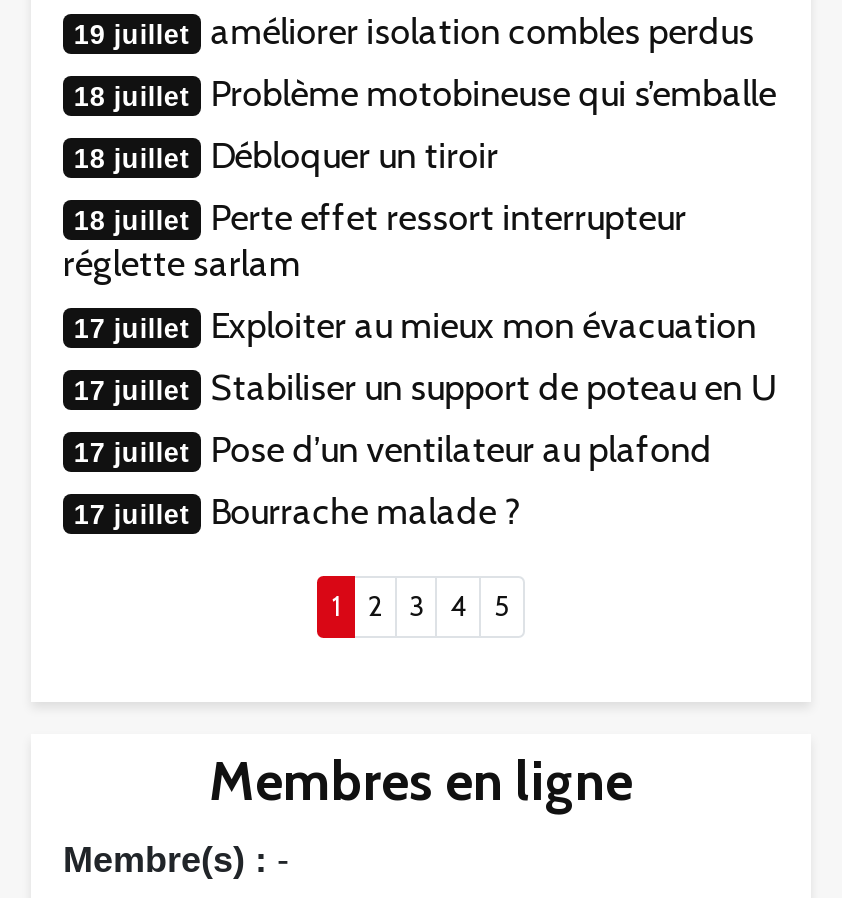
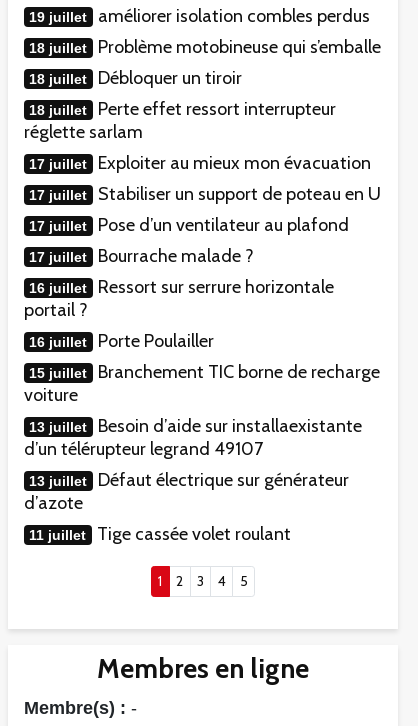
+ 16 juillet
+ Ressort sur serrure horizontale
+ portail ?
+ 16 juillet
+ Porte Poulailler
+ 15 juillet
+ Branchement TIC borne de recharge
+ voiture
+ 13 juillet
+ Besoin d’aide sur installaexistante
+ d’un télérupteur legrand 49107
+ 13 juillet
+ Défaut électrique sur générateur
+ d’azote
+ 11 juillet
+ Tige cassée volet roulant
